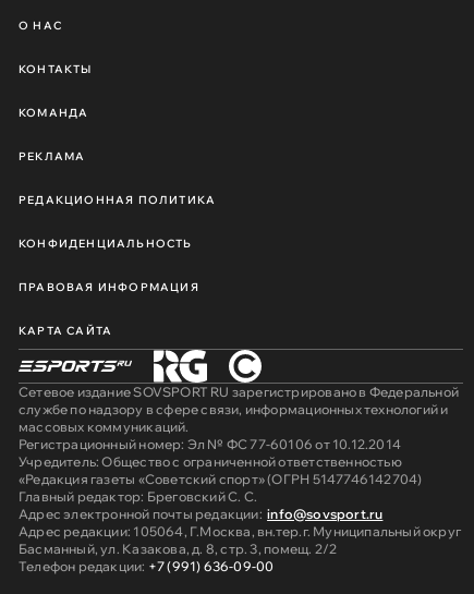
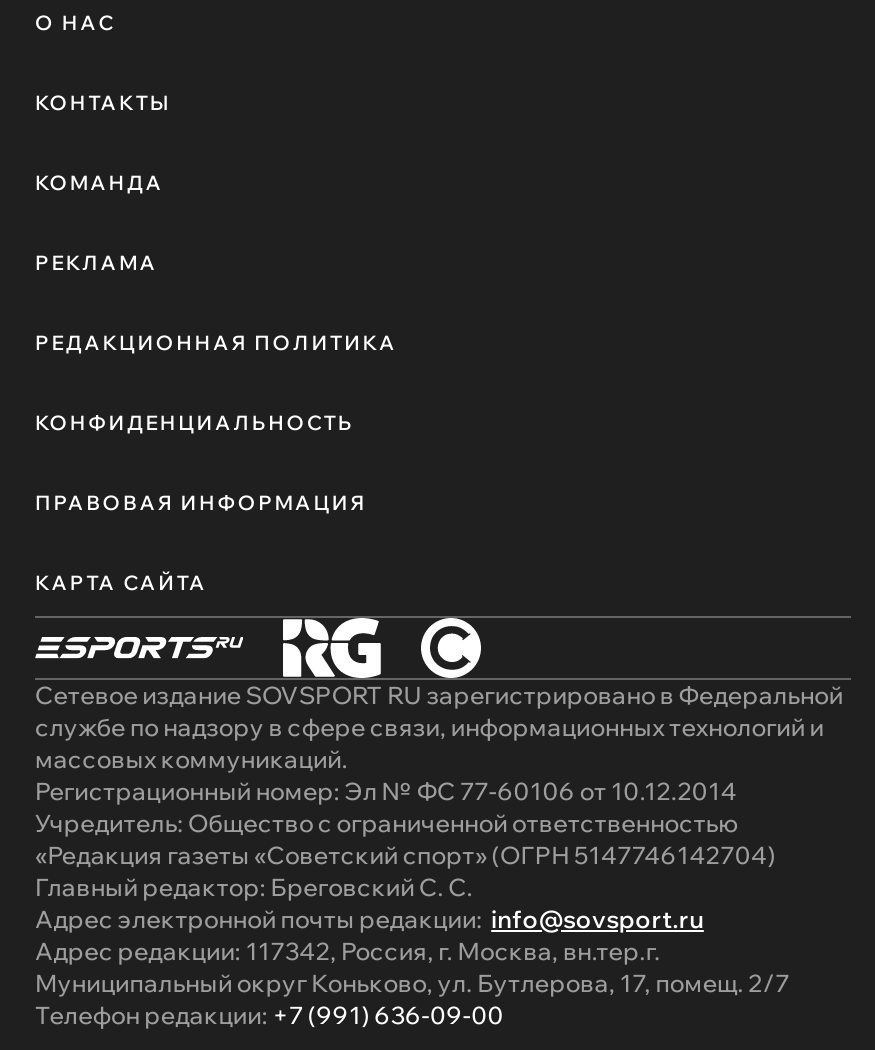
- Адрес редакции: 105064, Г.Москва, вн.тер.г. Муниципальный округ
- Басманный, ул. Казакова, д. 8, стр. 3, помещ. 2/2
+ Адрес редакции: 117342, Россия, г. Москва, вн.тер.г.
+ Муниципальный округ Коньково, ул. Бутлерова, 17, помещ. 2/7
